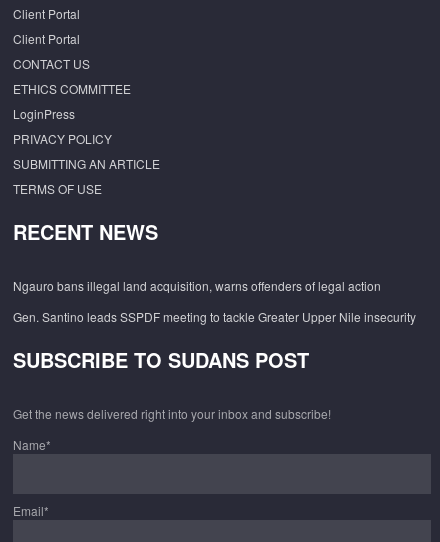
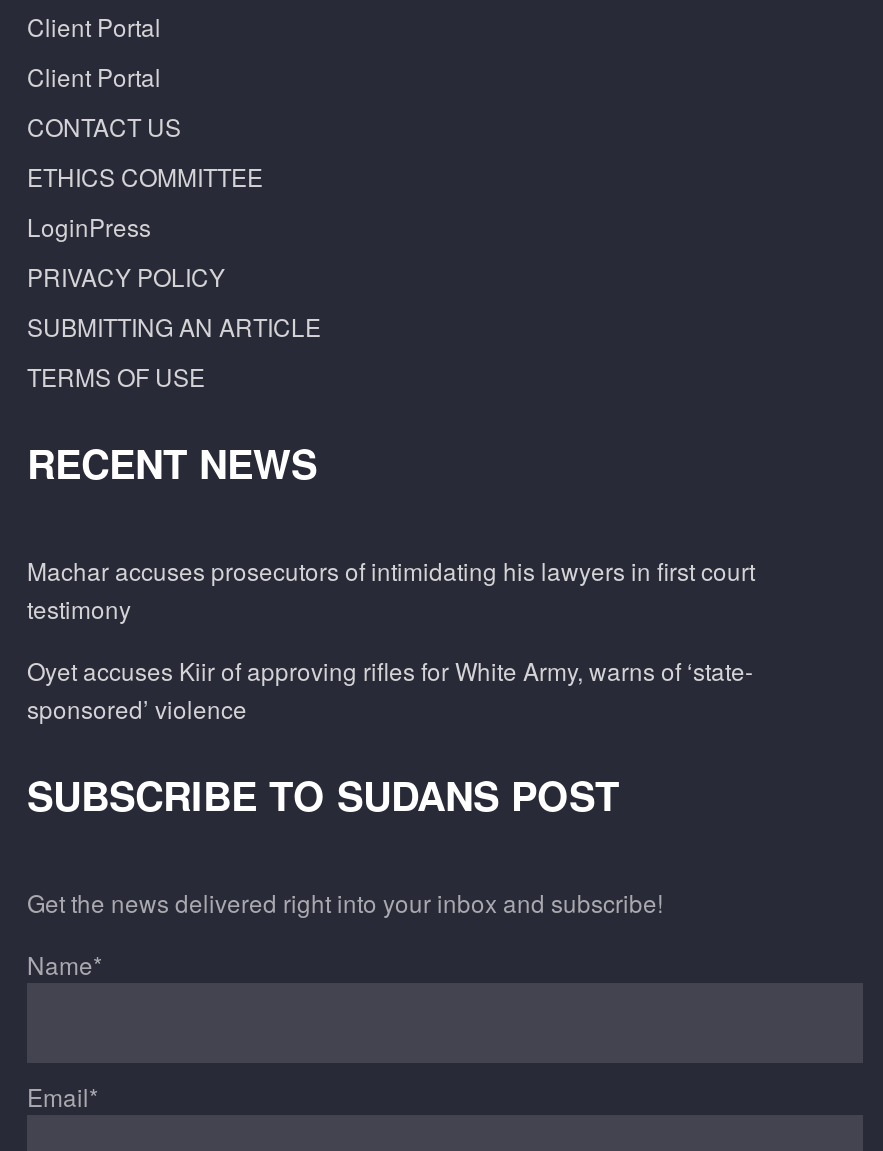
- Ngauro bans illegal land acquisition, warns offenders of legal action
+ Machar accuses prosecutors of intimidating his lawyers in first court
+ testimony

- Gen. Santino leads SSPDF meeting to tackle Greater Upper Nile insecurity
+ Oyet accuses Kiir of approving rifles for White Army, warns of ‘state-
+ sponsored’ violence
